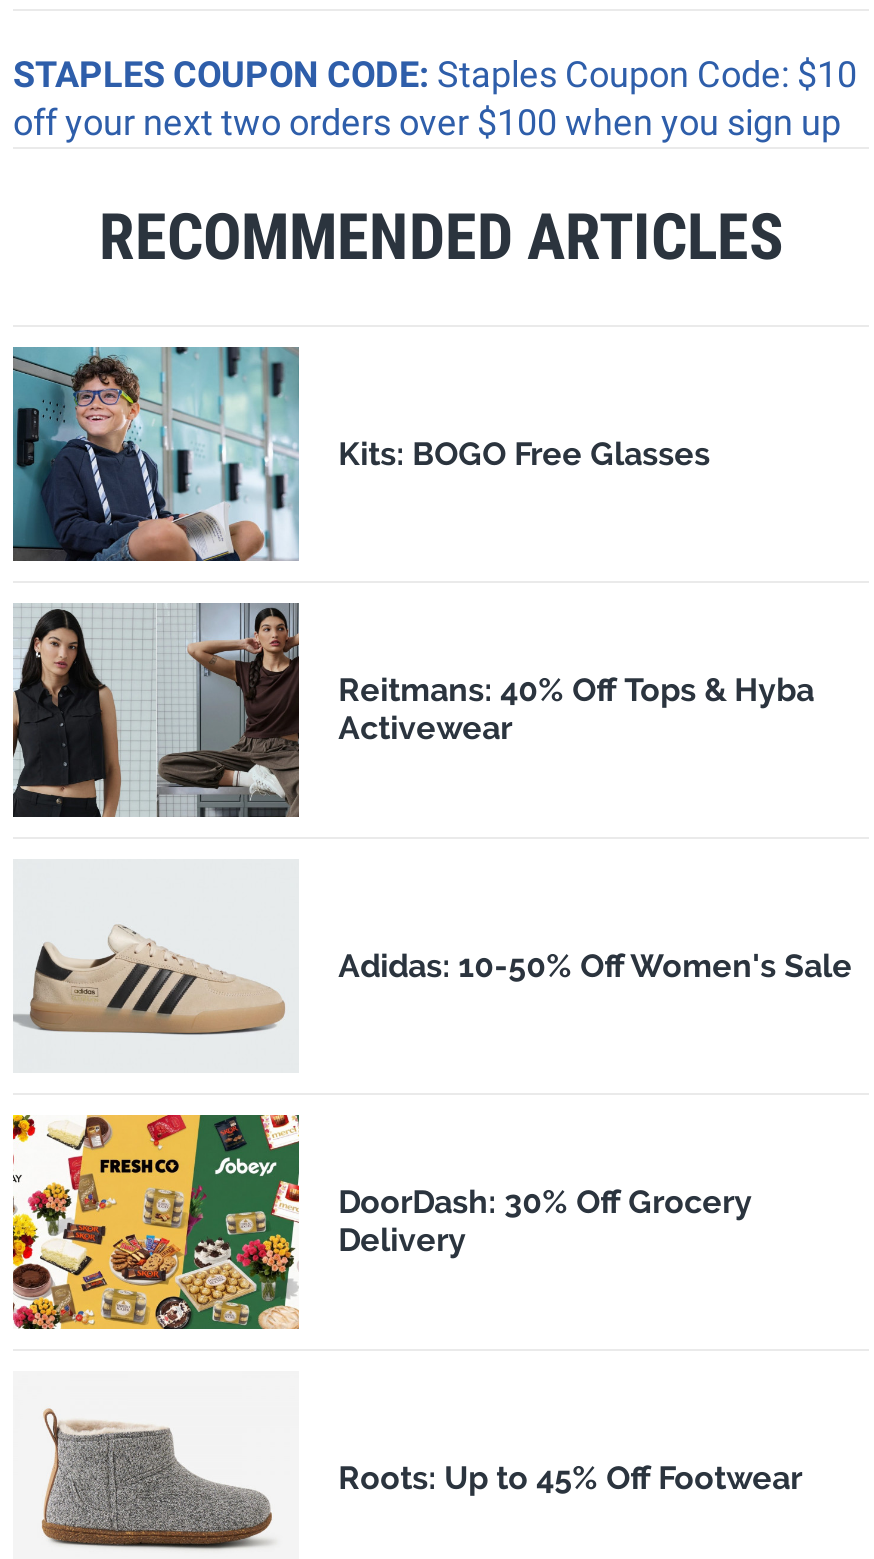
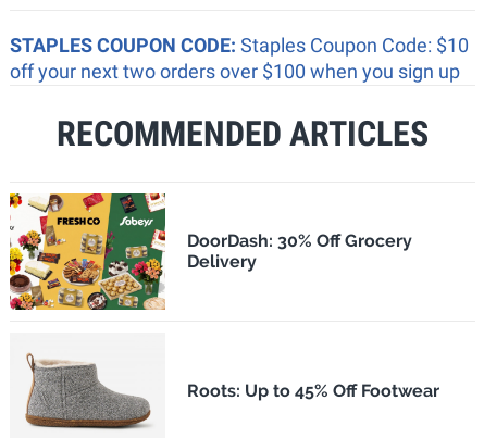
- [image]
- Kits: BOGO Free Glasses

- [image]
- Reitmans: 40% Off Tops & Hyba
- Activewear

- [image]
- Adidas: 10-50% Off Women's Sale
